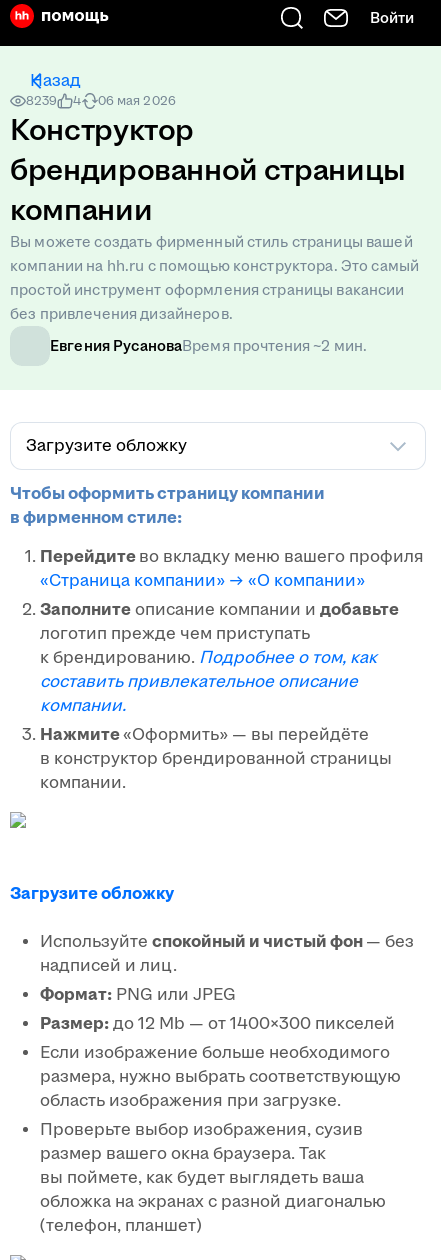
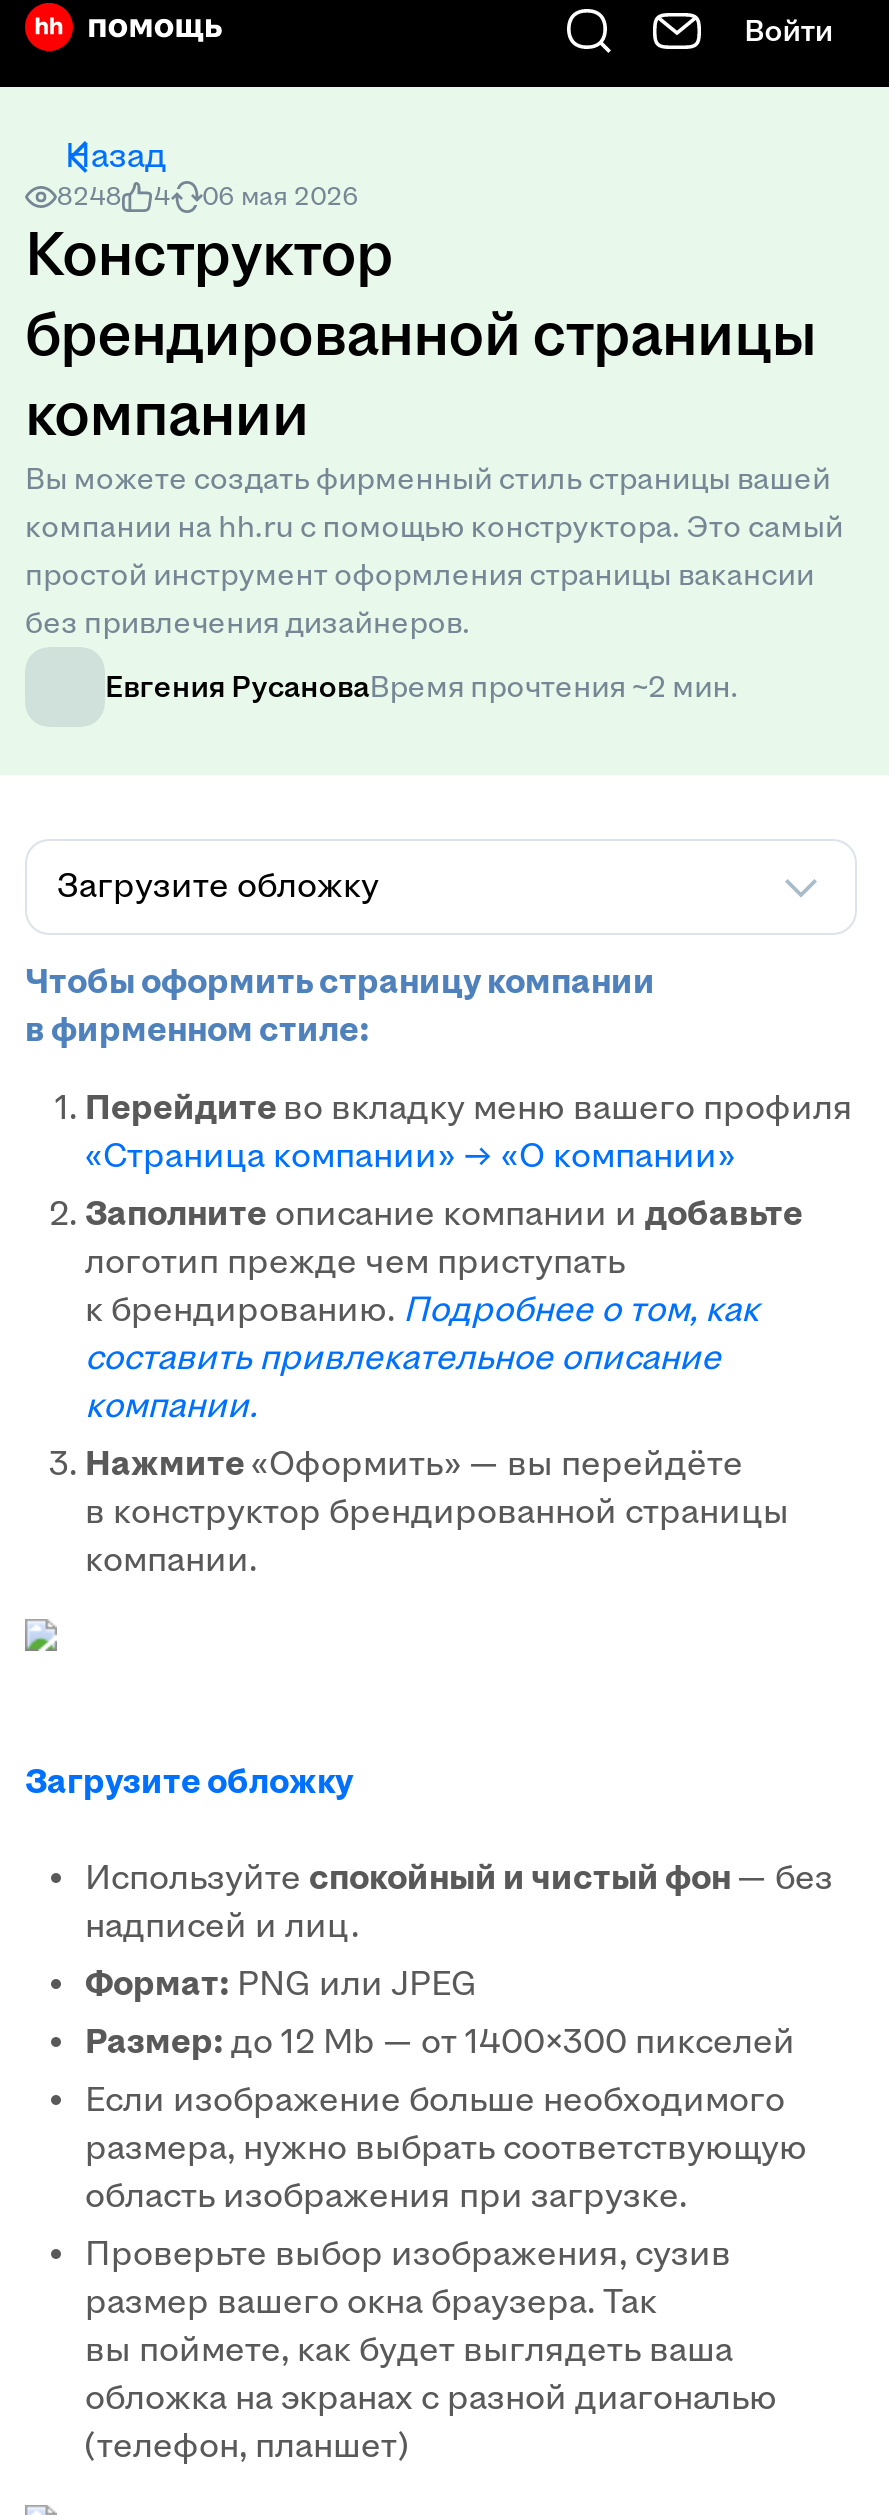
- 8239 4 06 мая 2026
+ 8248 4 06 мая 2026
